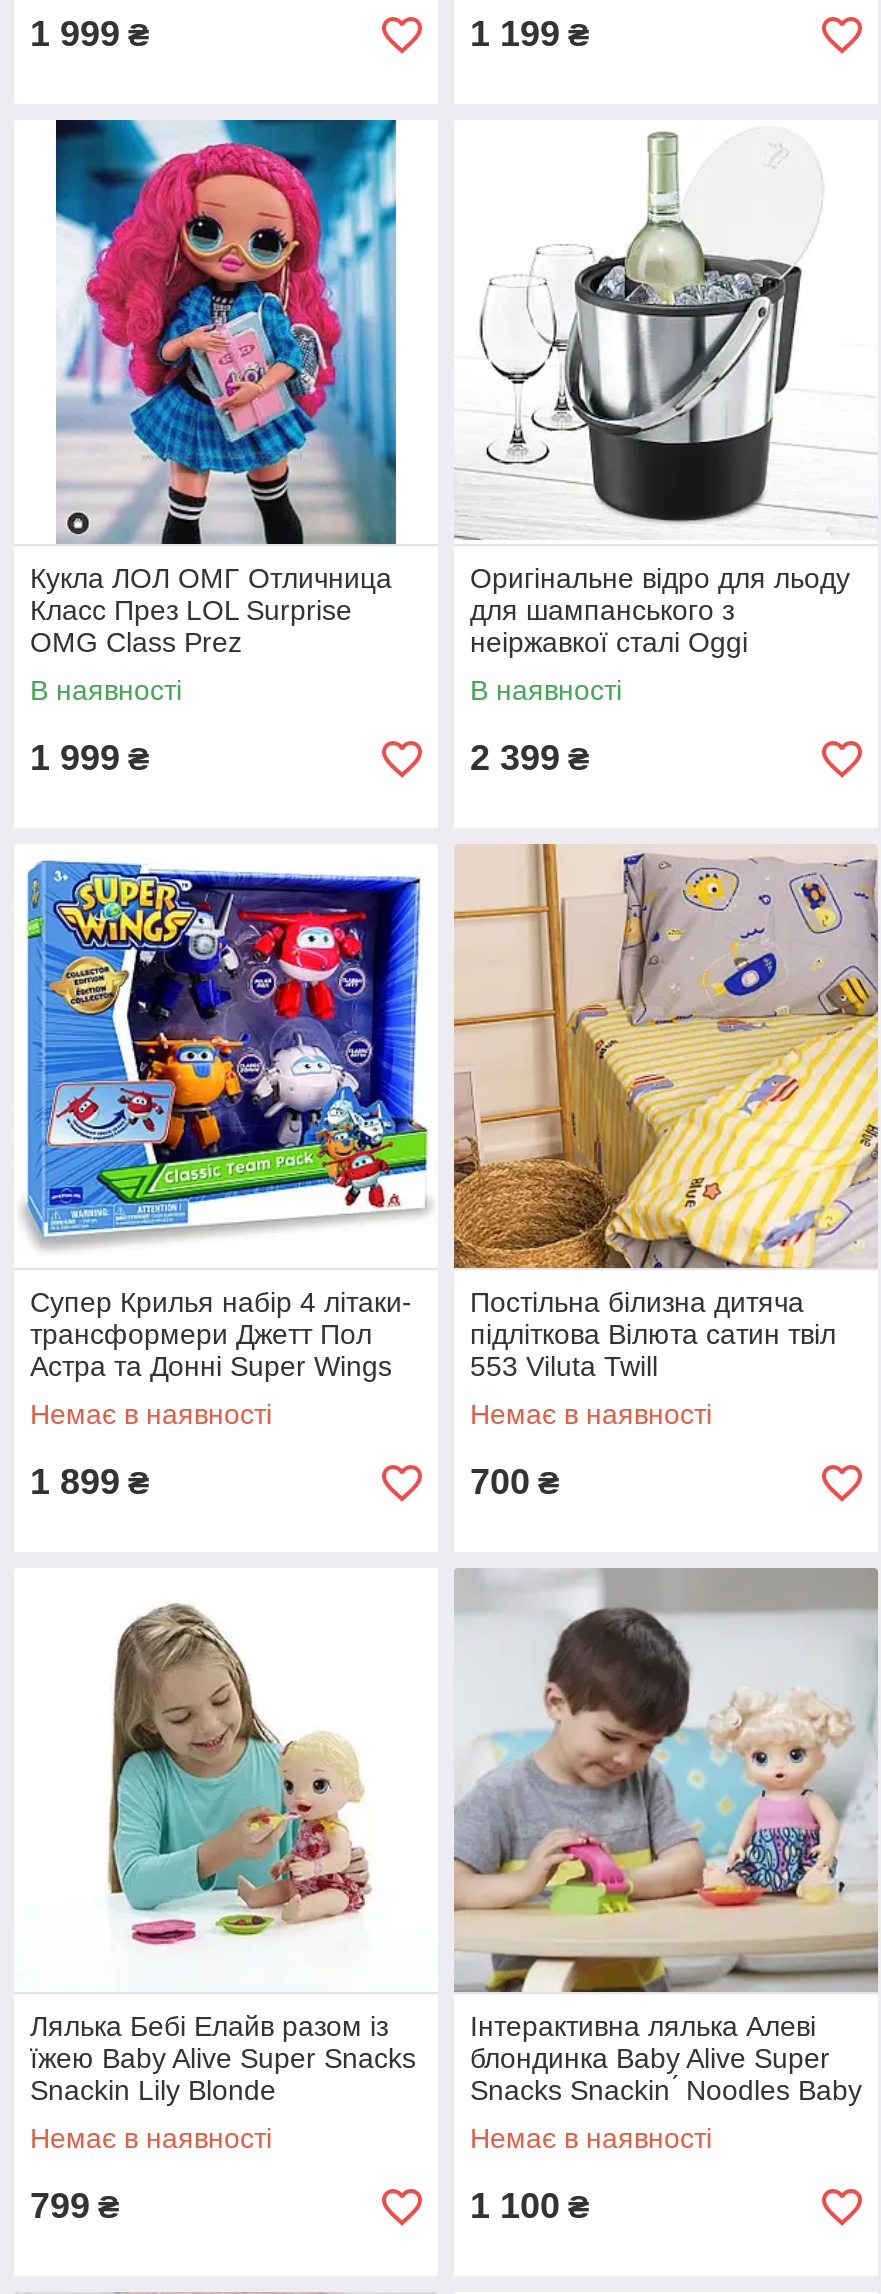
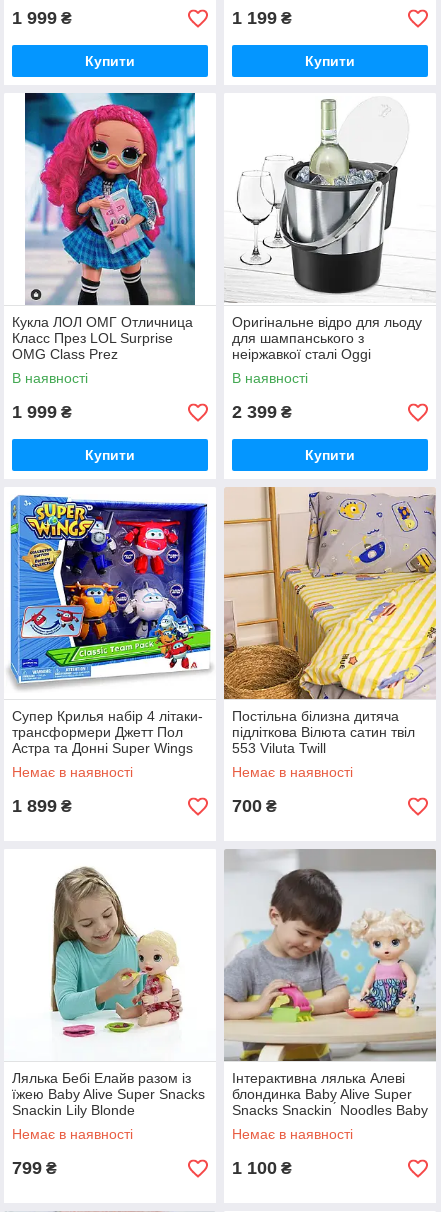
+ Купити

+ Купити

+ Купити

+ Купити
